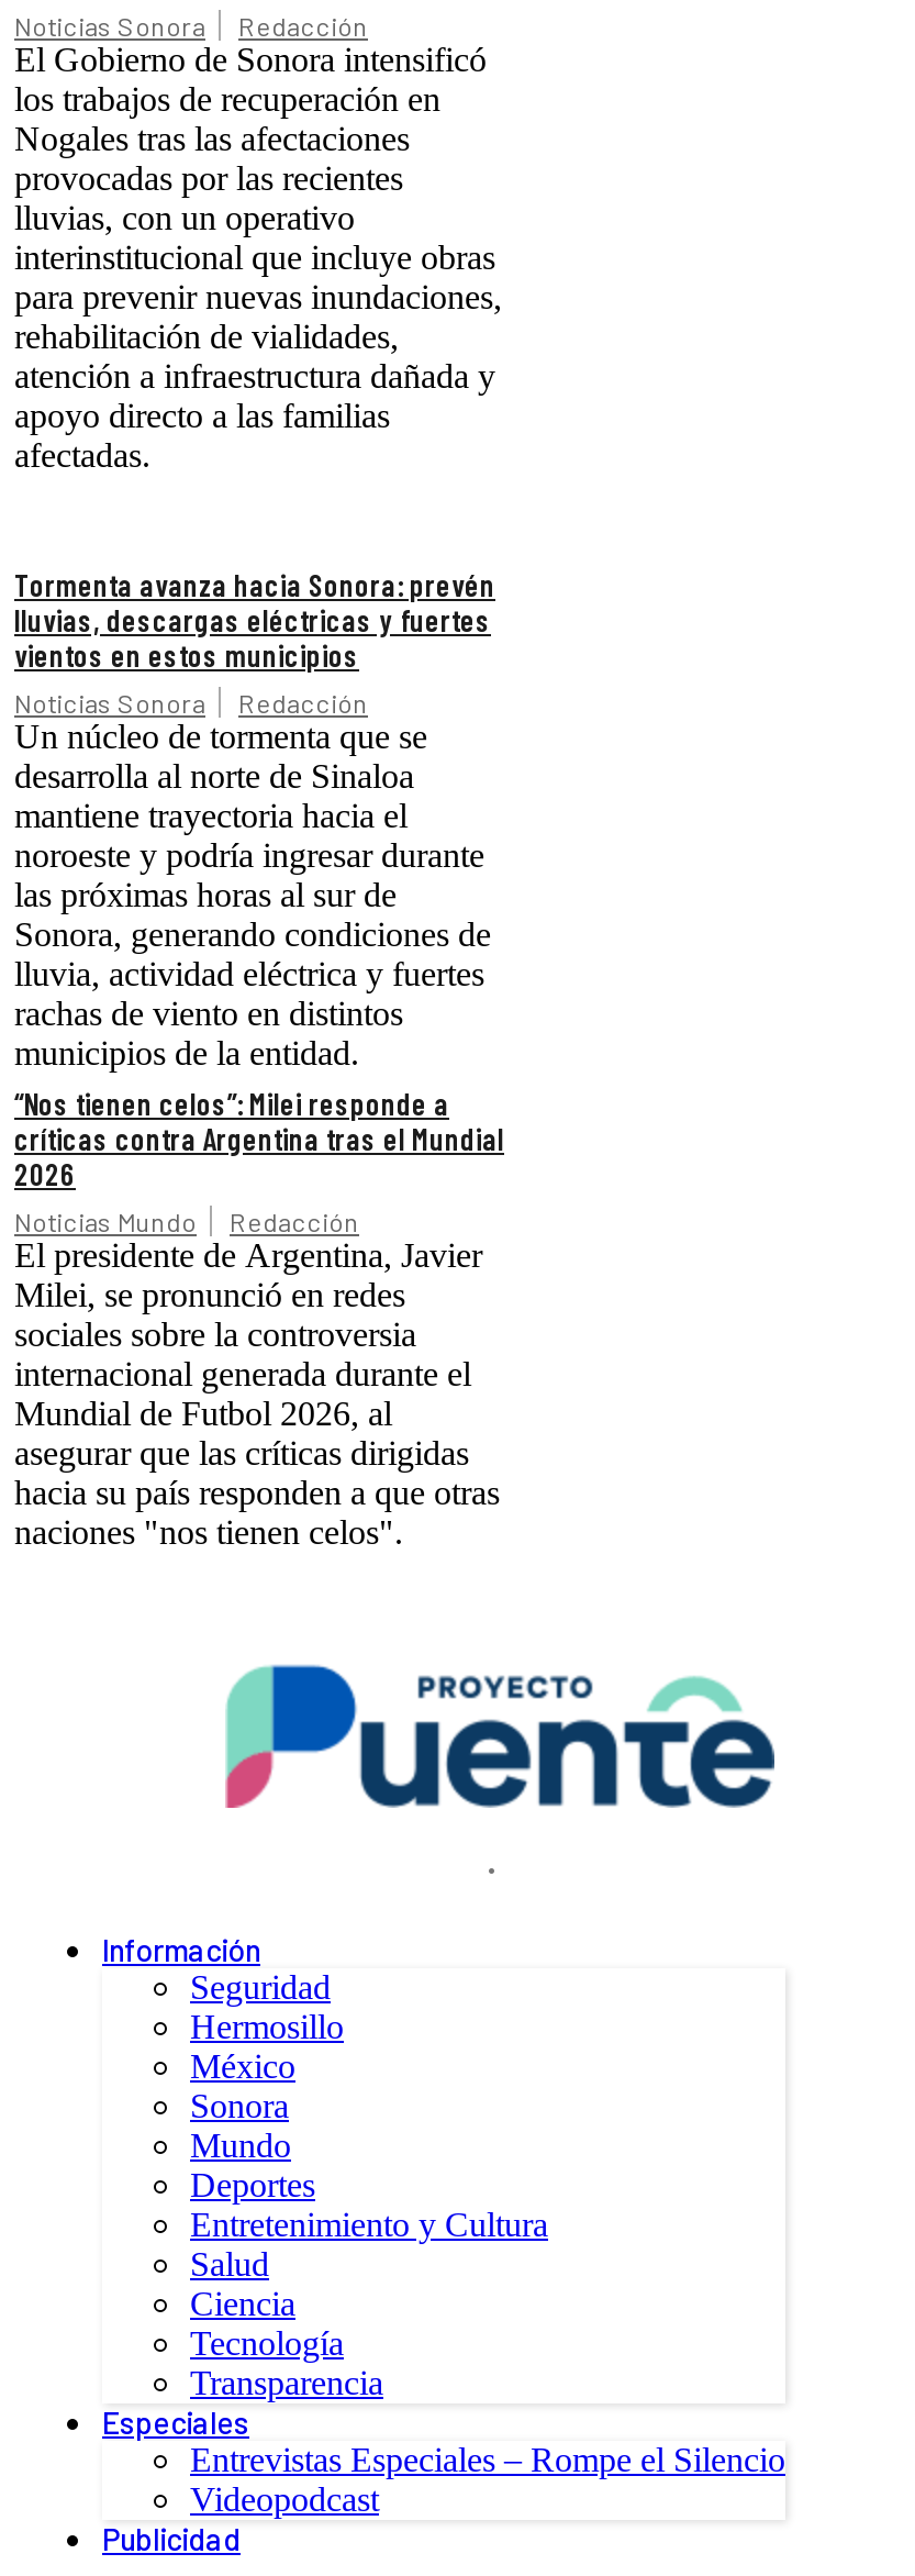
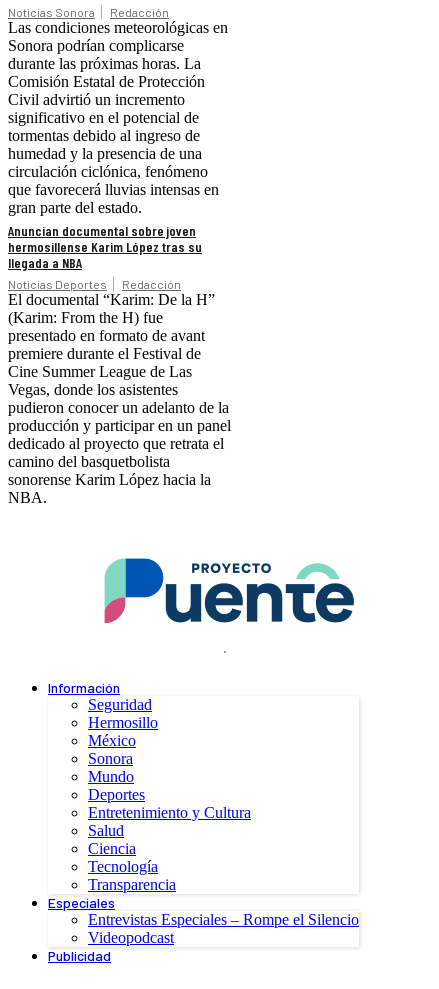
- El Gobierno de Sonora intensificó
- los trabajos de recuperación en
- Nogales tras las afectaciones
- provocadas por las recientes
- lluvias, con un operativo
- interinstitucional que incluye obras
- para prevenir nuevas inundaciones,
- rehabilitación de vialidades,
- atención a infraestructura dañada y
- apoyo directo a las familias
- afectadas.
- Tormenta avanza hacia Sonora: prevén
- lluvias, descargas eléctricas y fuertes
- vientos en estos municipios
- Noticias Sonora
+ Las condiciones meteorológicas en
+ Sonora podrían complicarse
+ durante las próximas horas. La
+ Comisión Estatal de Protección
+ Civil advirtió un incremento
+ significativo en el potencial de
+ tormentas debido al ingreso de
+ humedad y la presencia de una
+ circulación ciclónica, fenómeno
+ que favorecerá lluvias intensas en
+ gran parte del estado.
+ Anuncian documental sobre joven
+ hermosillense Karim López tras su
+ llegada a NBA
+ Noticias Deportes

- Un núcleo de tormenta que se
- desarrolla al norte de Sinaloa
- mantiene trayectoria hacia el
- noroeste y podría ingresar durante
- las próximas horas al sur de
- Sonora, generando condiciones de
- lluvia, actividad eléctrica y fuertes
- rachas de viento en distintos
- municipios de la entidad.
- “Nos tienen celos”: Milei responde a
- críticas contra Argentina tras el Mundial
- 2026
- Noticias Mundo
- Redacción
- El presidente de Argentina, Javier
- Milei, se pronunció en redes
- sociales sobre la controversia
- internacional generada durante el
- Mundial de Futbol 2026, al
- asegurar que las críticas dirigidas
- hacia su país responden a que otras
- naciones "nos tienen celos".
+ El documental “Karim: De la H”
+ (Karim: From the H) fue
+ presentado en formato de avant
+ premiere durante el Festival de
+ Cine Summer League de Las
+ Vegas, donde los asistentes
+ pudieron conocer un adelanto de la
+ producción y participar en un panel
+ dedicado al proyecto que retrata el
+ camino del basquetbolista
+ sonorense Karim López hacia la
+ NBA.
